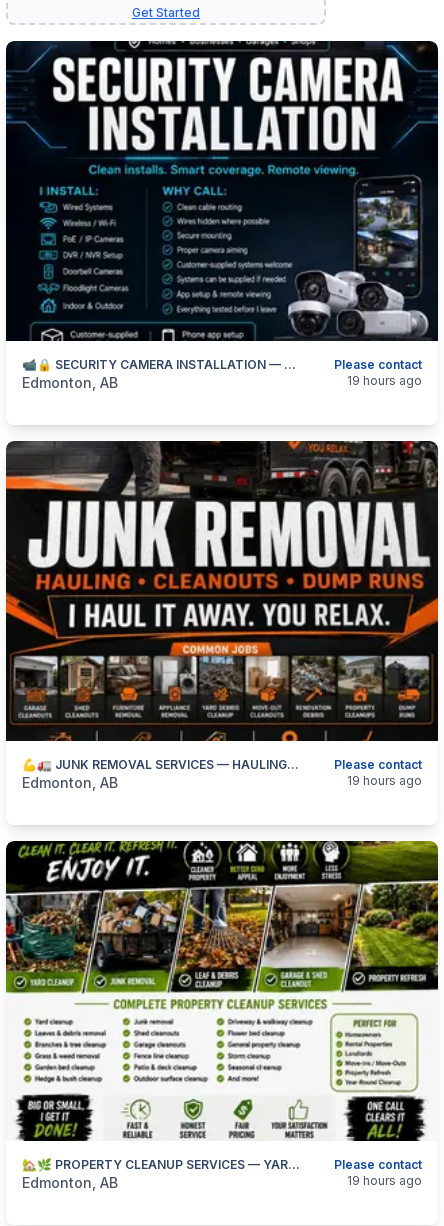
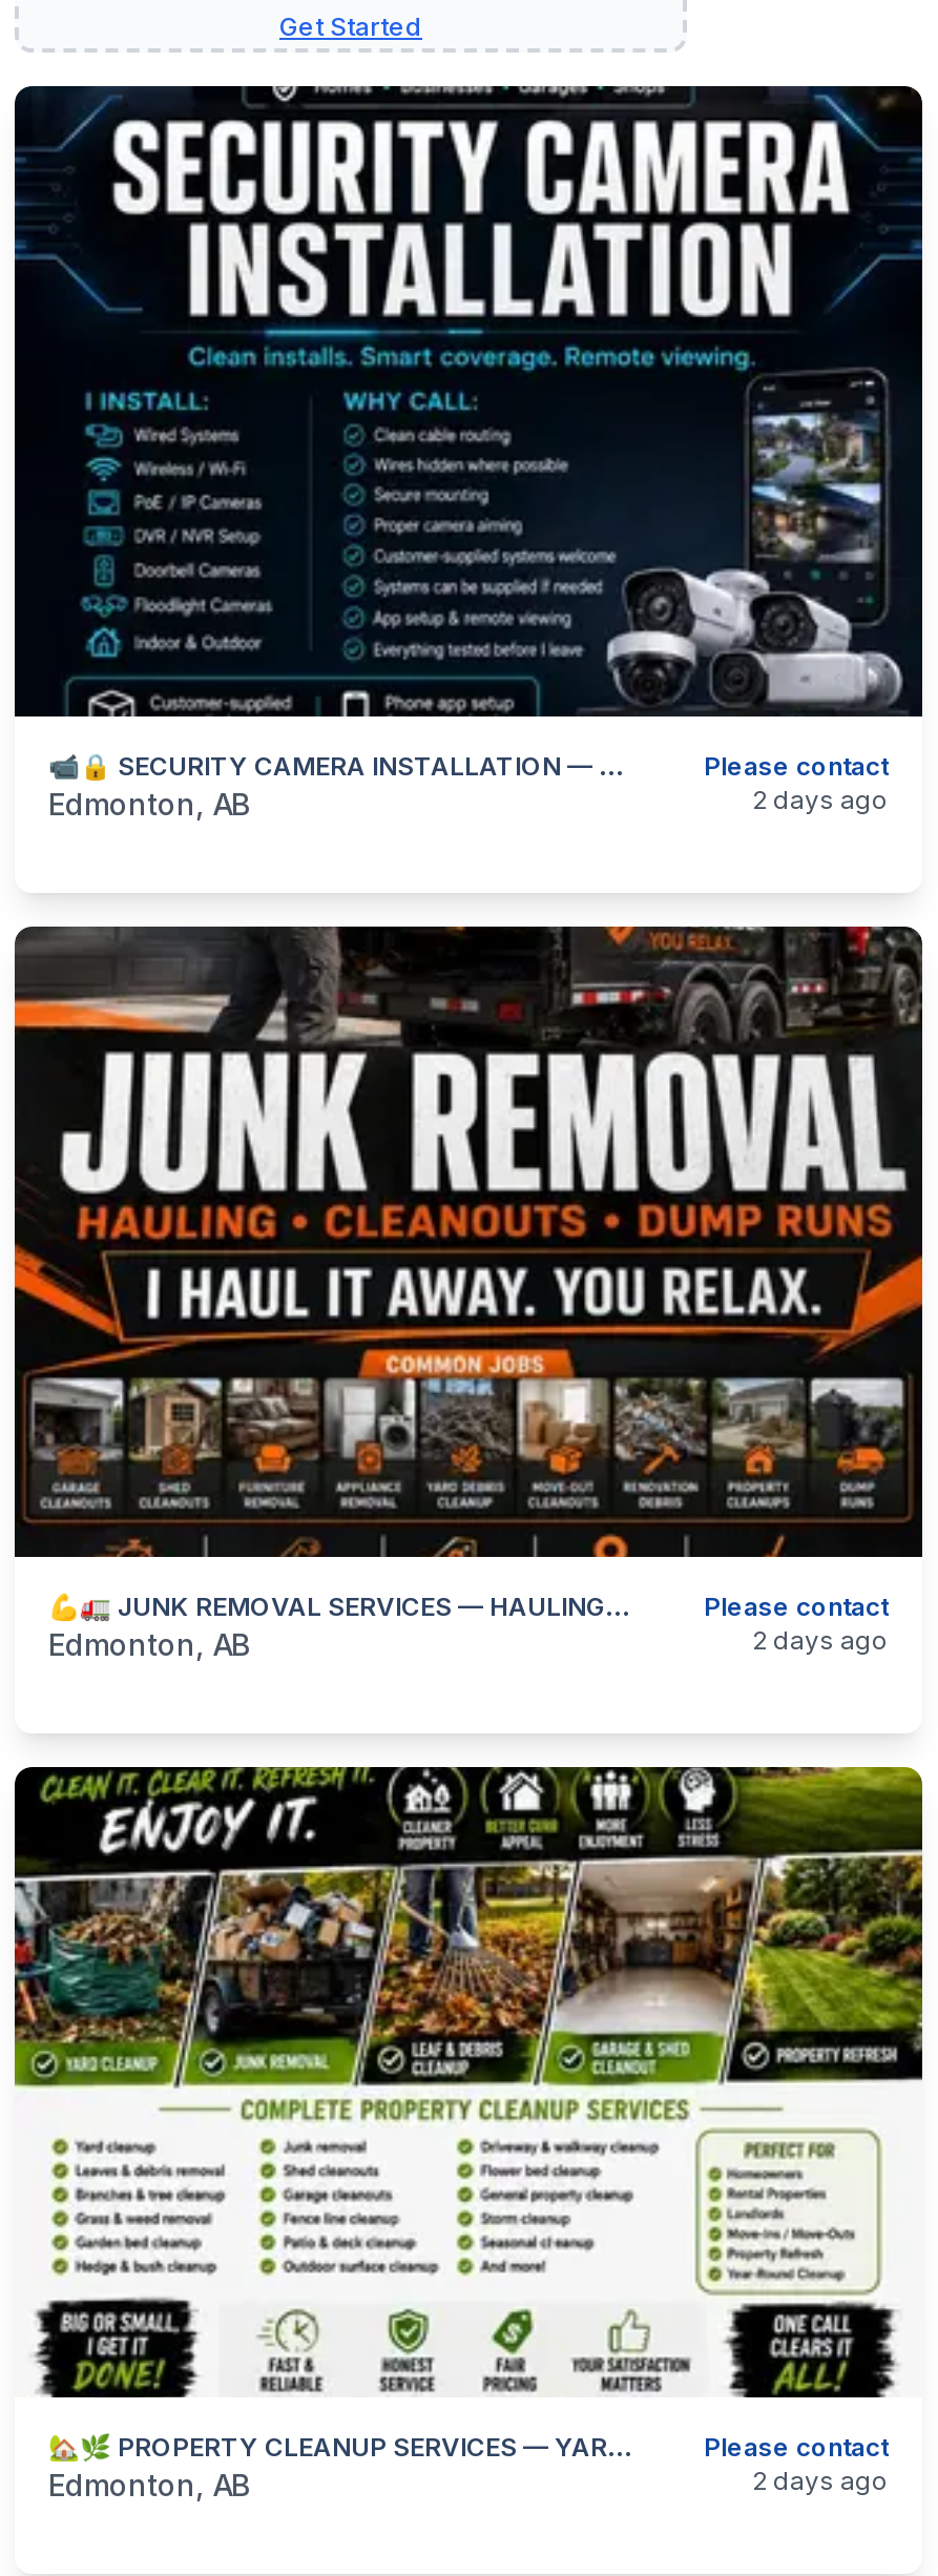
- 19 hours ago
+ 2 days ago

- 19 hours ago
+ 2 days ago

- 19 hours ago
+ 2 days ago
